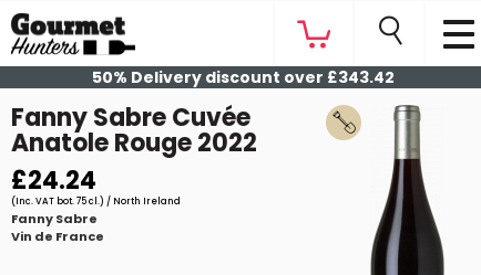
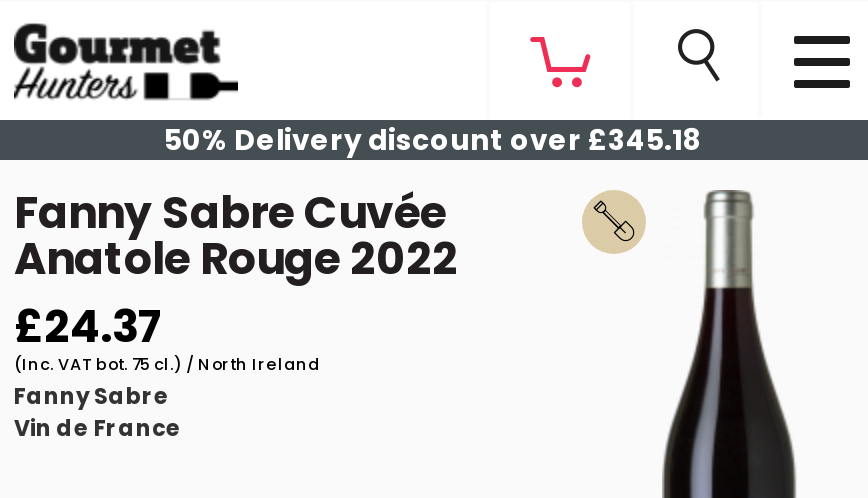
- 50% Delivery discount over £343.42
+ 50% Delivery discount over £345.18

- £24.24
+ £24.37
